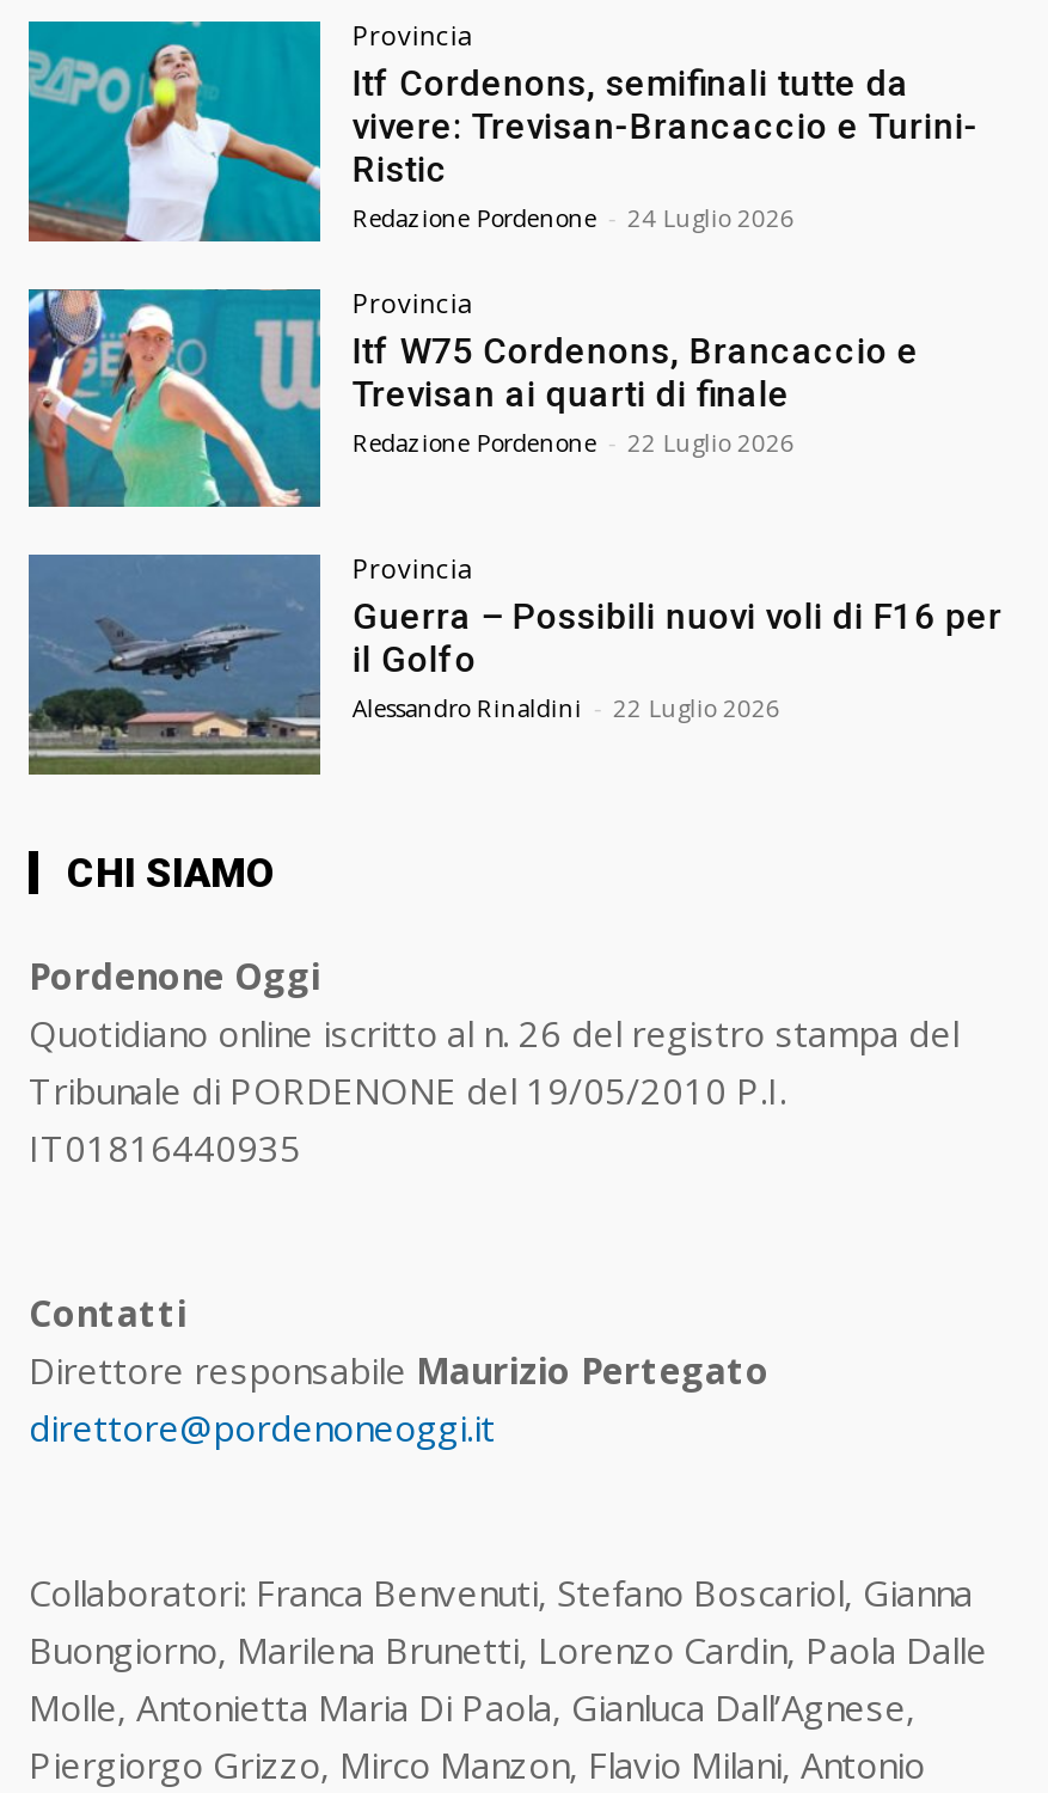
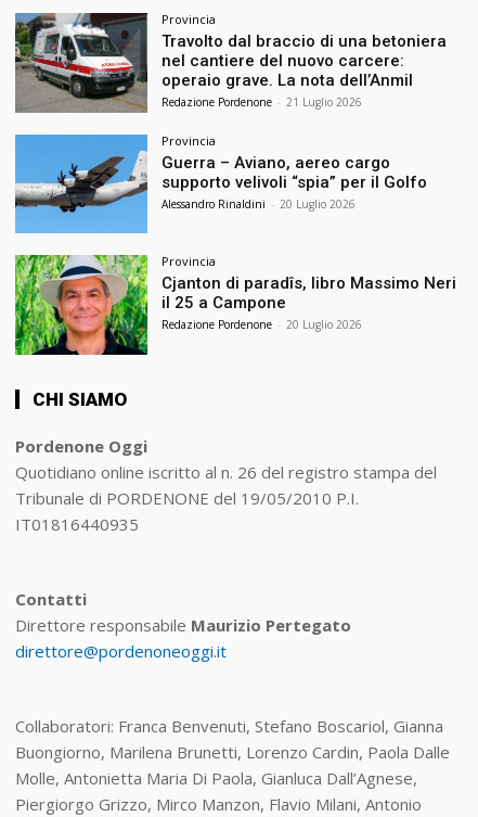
- [image]
- Itf Cordenons, semifinali tutte da
- vivere: Trevisan-Brancaccio e Turini-
- Ristic
- Redazione Pordenone - 24 Luglio 2026
+ [image]
+ Travolto dal braccio di una betoniera
+ nel cantiere del nuovo carcere:
+ operaio grave. La nota dell’Anmil
+ Redazione Pordenone - 21 Luglio 2026

- [image]
- Itf W75 Cordenons, Brancaccio e
- Trevisan ai quarti di finale
- Redazione Pordenone - 22 Luglio 2026
+ [image]
+ Guerra – Aviano, aereo cargo
+ supporto velivoli “spia” per il Golfo
+ Alessandro Rinaldini - 20 Luglio 2026

- [image]
- Guerra – Possibili nuovi voli di F16 per
- il Golfo
- Alessandro Rinaldini - 22 Luglio 2026
+ [image]
+ Cjanton di paradîs, libro Massimo Neri
+ il 25 a Campone
+ Redazione Pordenone - 20 Luglio 2026
